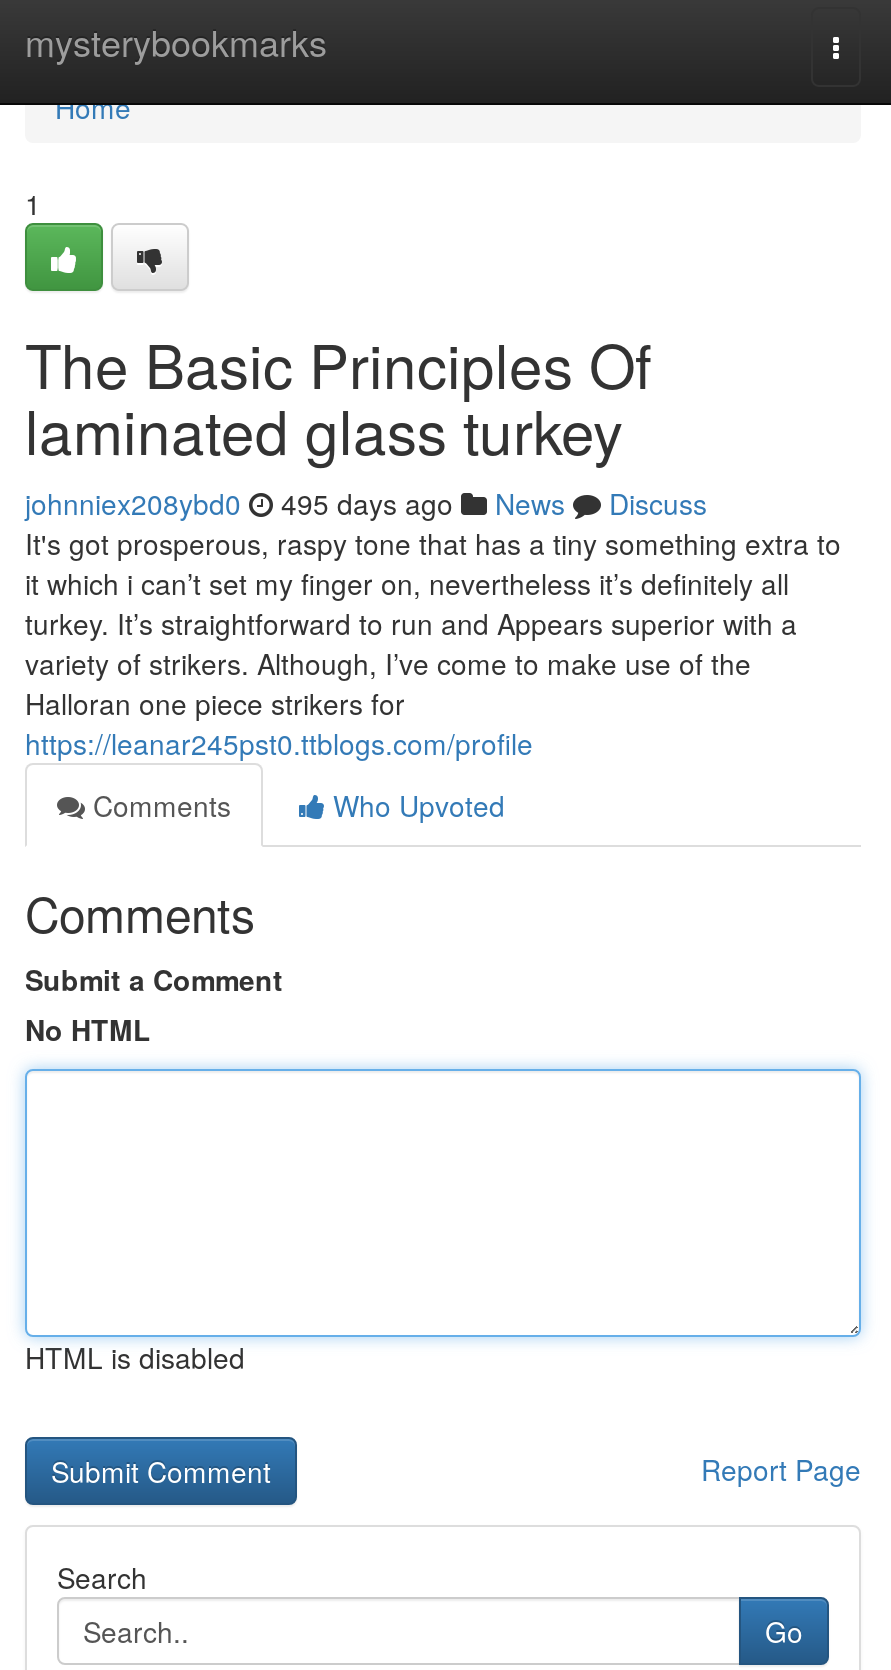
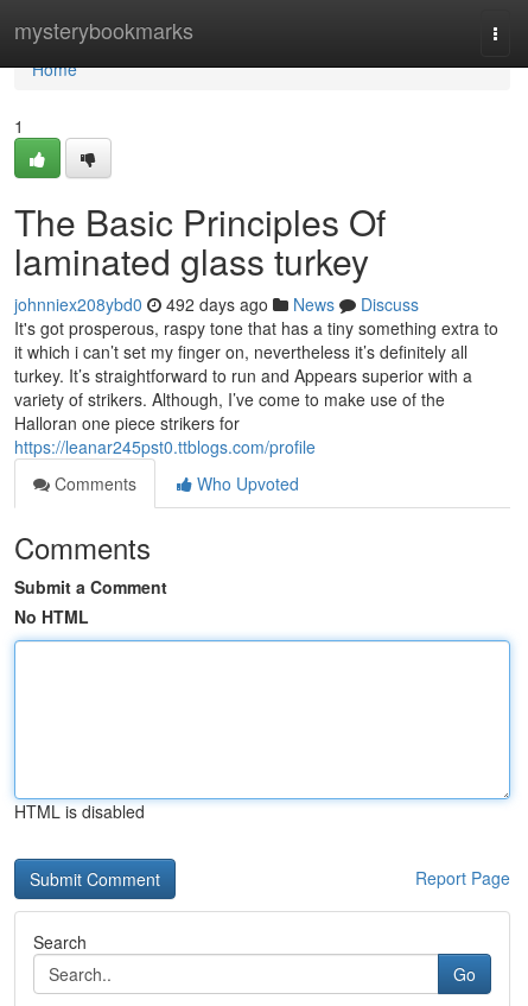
- johnniex208ybd0 495 days ago News Discuss
+ johnniex208ybd0 492 days ago News Discuss
